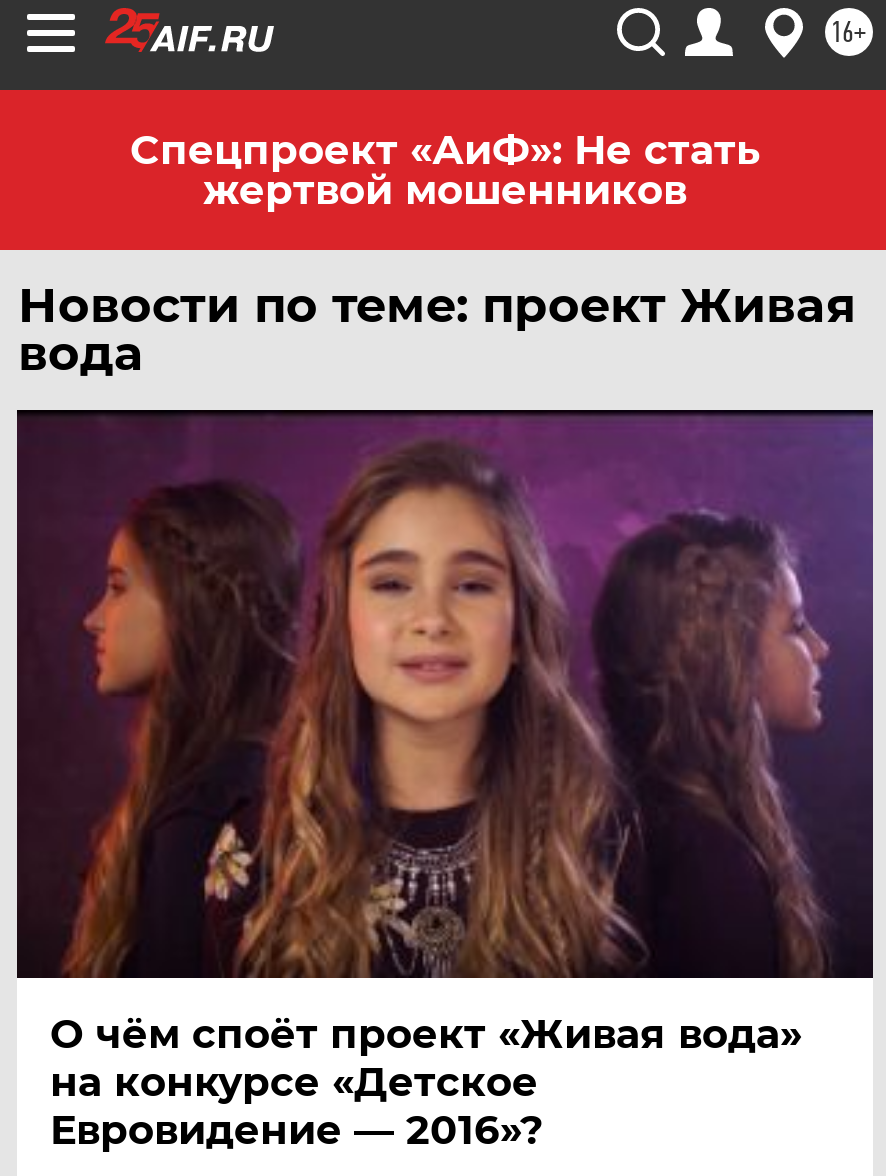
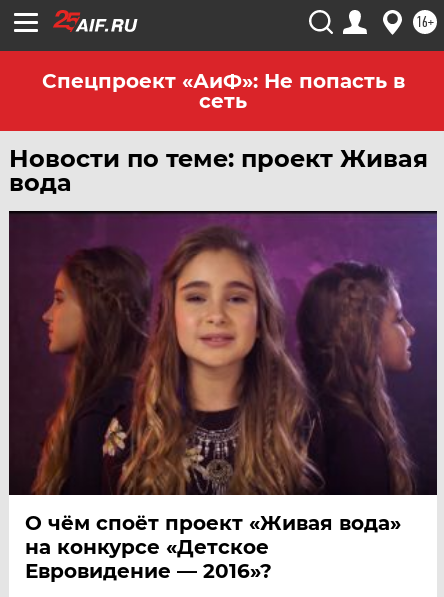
- Спецпроект «АиФ»: Не стать
- жертвой мошенников
+ Спецпроект «АиФ»: Не попасть в
+ сеть
